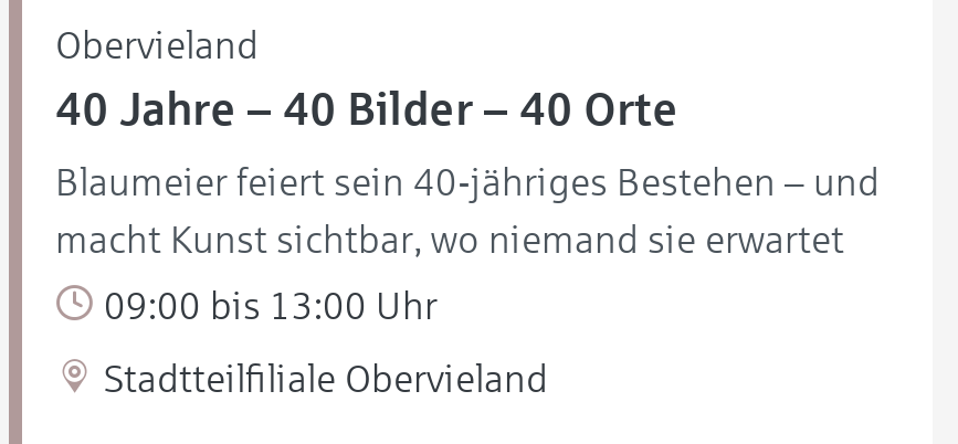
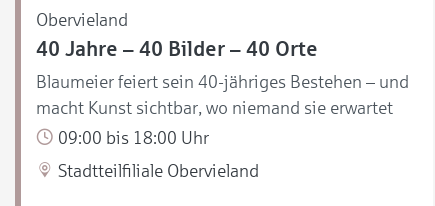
- 09:00 bis 13:00 Uhr
+ 09:00 bis 18:00 Uhr
